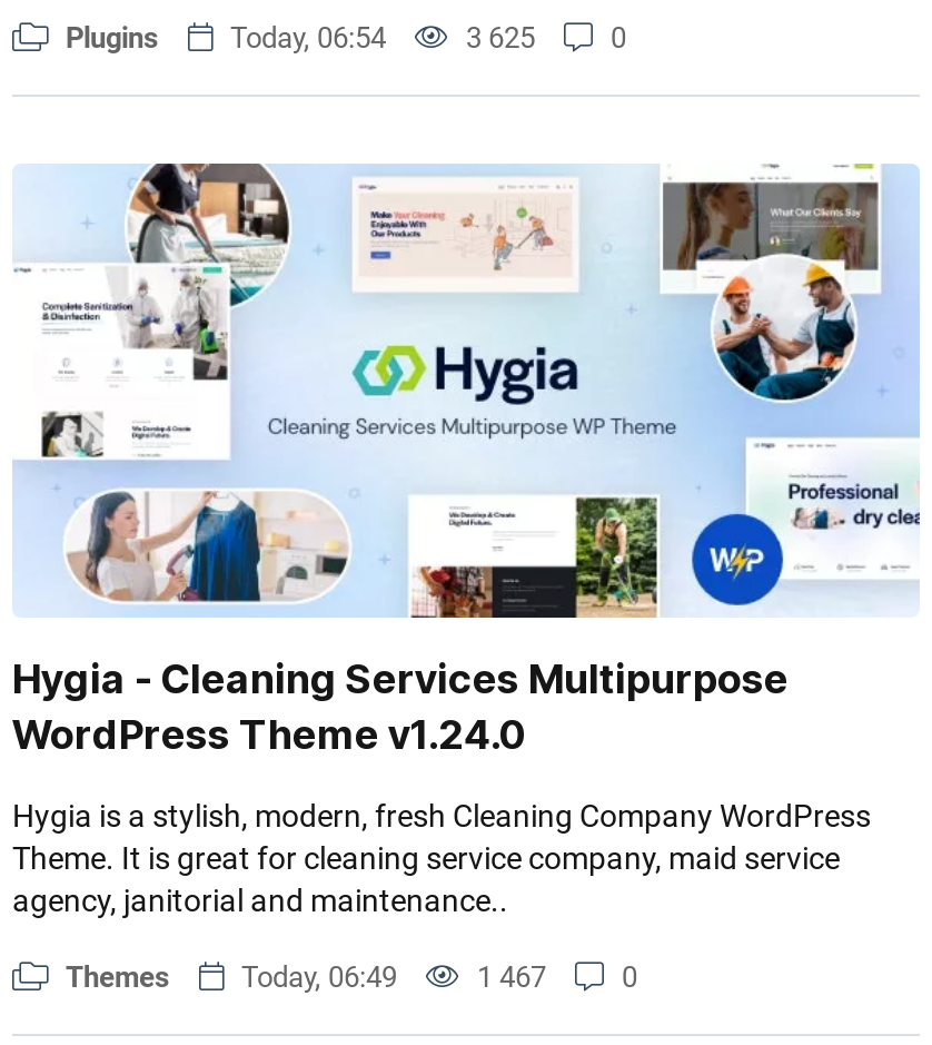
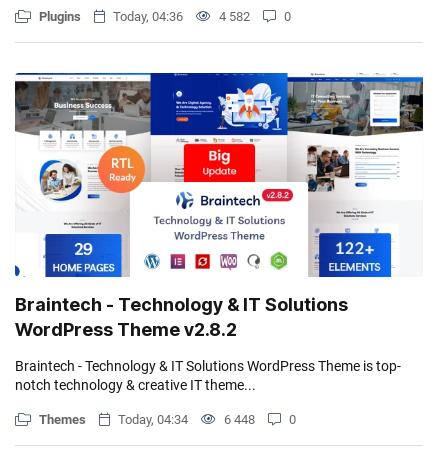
- Today, 06:54
+ Today, 04:36

- 3 625
+ 4 582

- [image]
- Hygia - Cleaning Services Multipurpose
- WordPress Theme v1.24.0
+ [image]
+ Braintech - Technology & IT Solutions
+ WordPress Theme v2.8.2

- Hygia is a stylish, modern, fresh Cleaning Company WordPress
- Theme. It is great for cleaning service company, maid service
- agency, janitorial and maintenance..
+ Braintech - Technology & IT Solutions WordPress Theme is top-
+ notch technology & creative IT theme...

- Today, 06:49
+ Today, 04:34

- 1 467
+ 6 448
